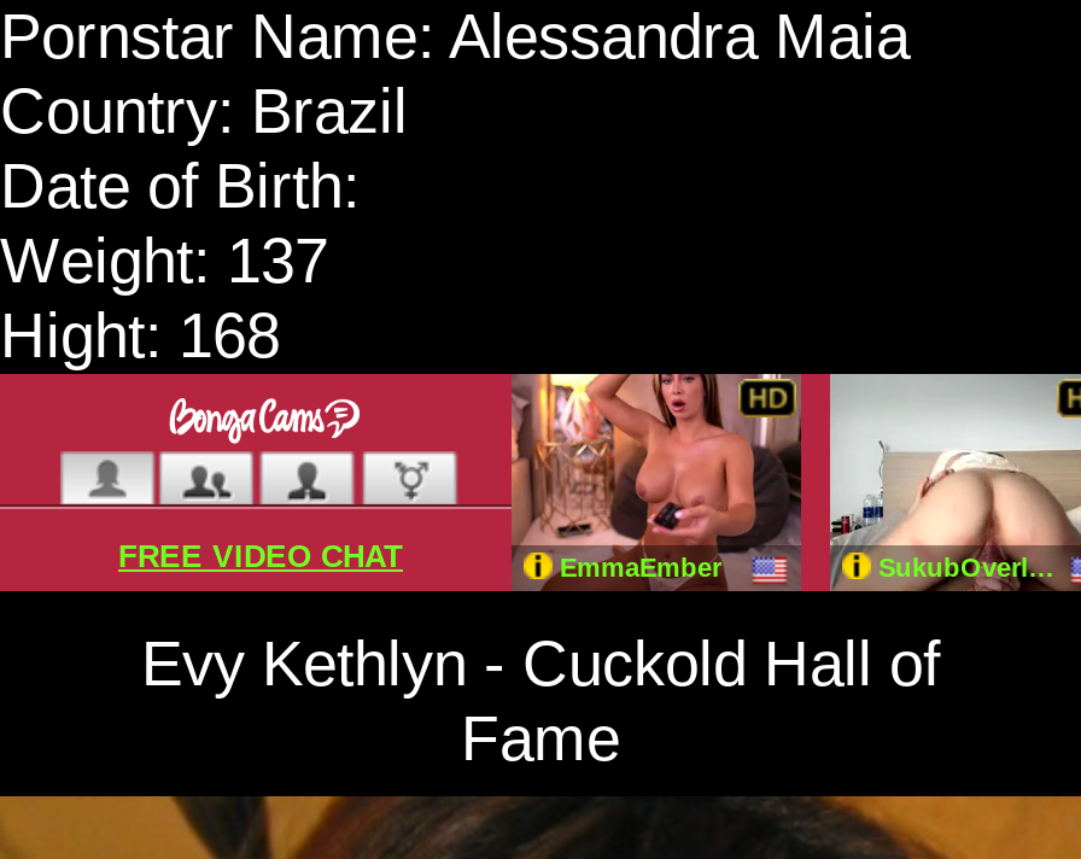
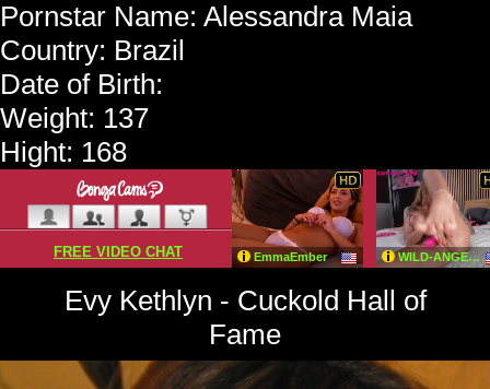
- [image]
+ [image]

- [image]
+ [image]
